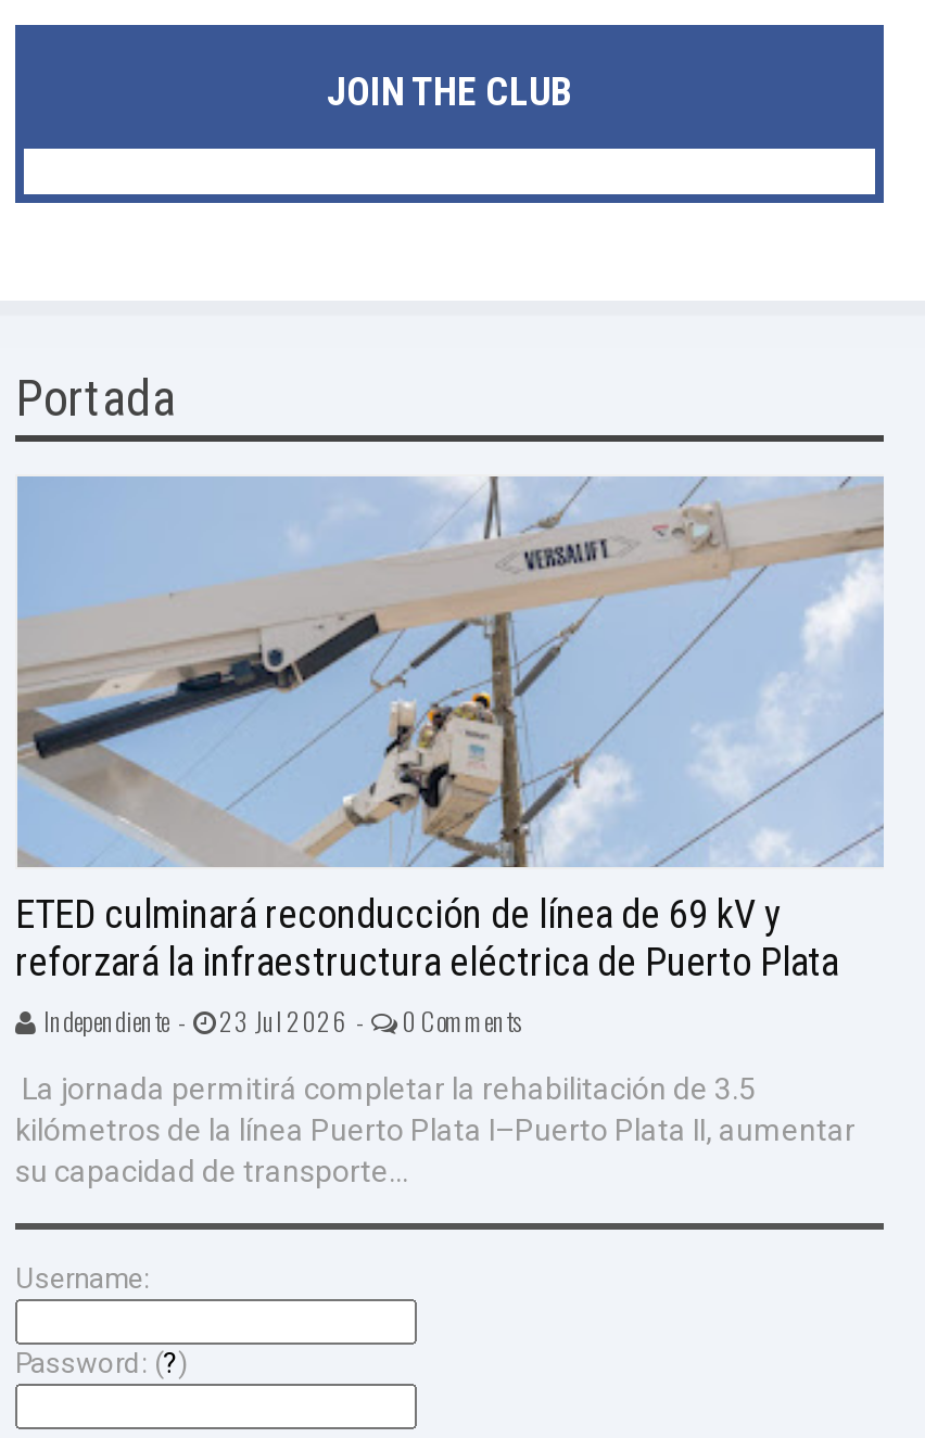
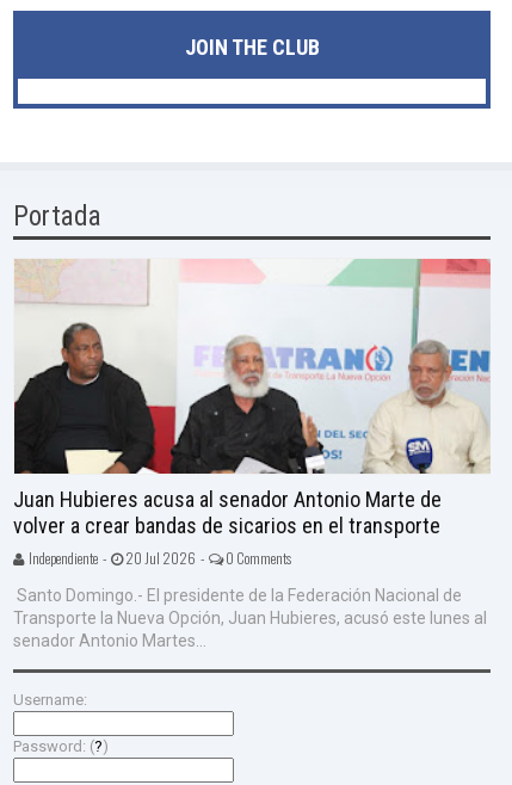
- [image]
- ETED culminará reconducción de línea de 69 kV y
- reforzará la infraestructura eléctrica de Puerto Plata
- Independiente - 23 Jul 2026 -
+ [image]
+ Juan Hubieres acusa al senador Antonio Marte de
+ volver a crear bandas de sicarios en el transporte
+ Independiente - 20 Jul 2026 -

- La jornada permitirá completar la rehabilitación de 3.5
- kilómetros de la línea Puerto Plata I–Puerto Plata II, aumentar
- su capacidad de transporte...
+ Santo Domingo.- El presidente de la Federación Nacional de
+ Transporte la Nueva Opción, Juan Hubieres, acusó este lunes al
+ senador Antonio Martes...
